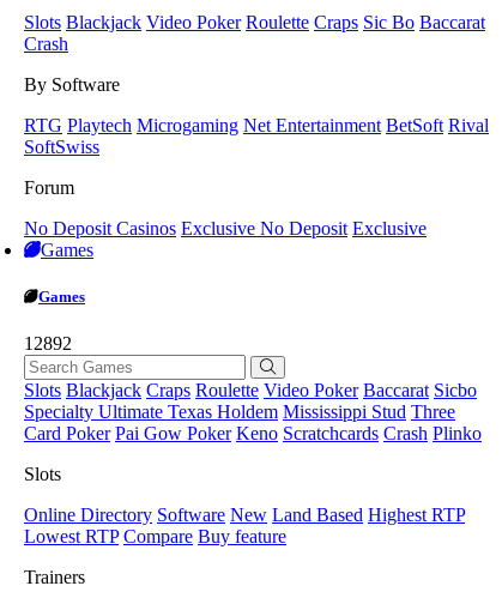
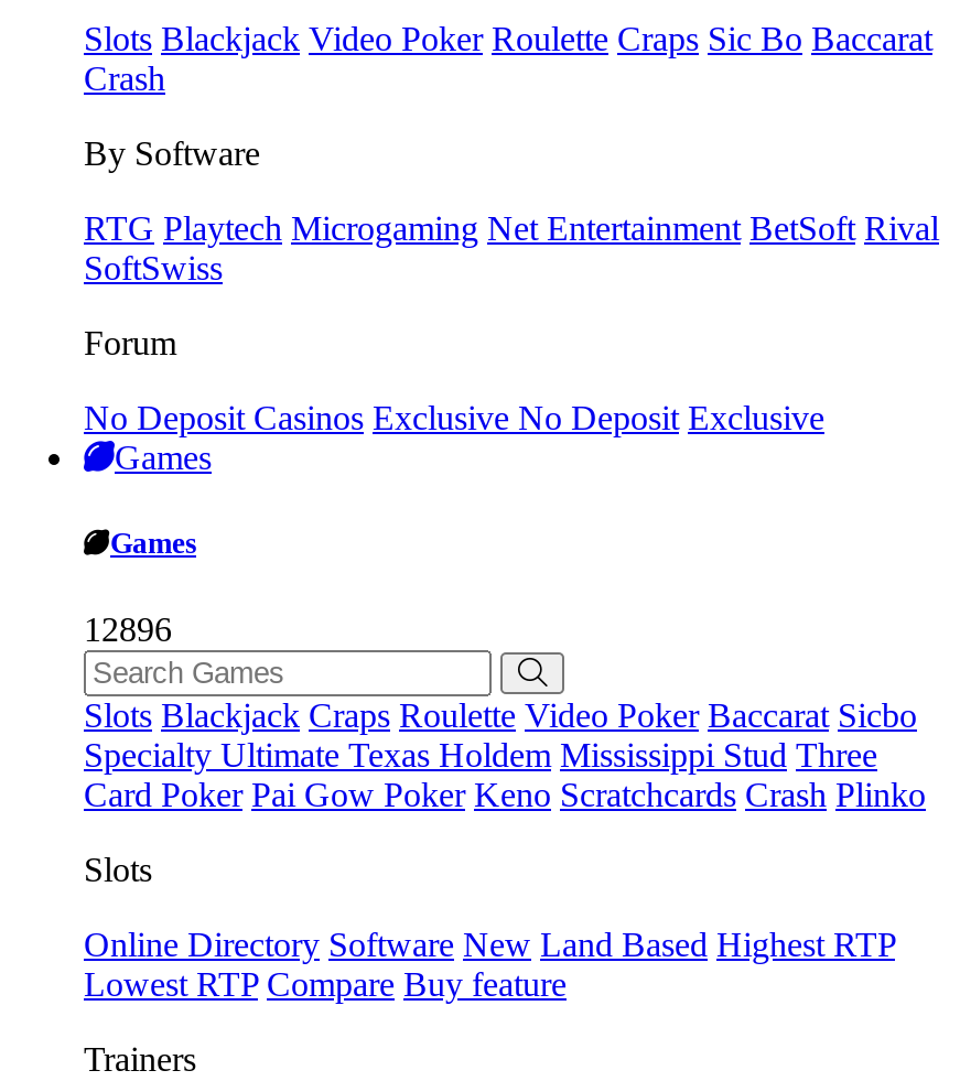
- 12892
+ 12896
